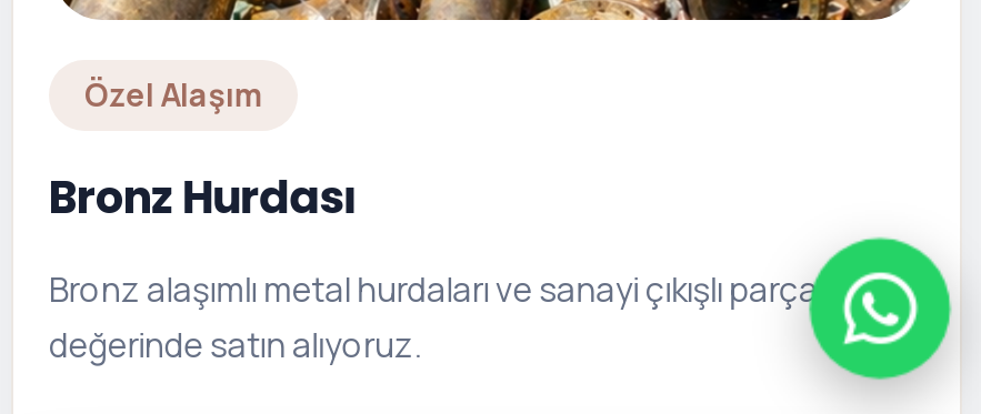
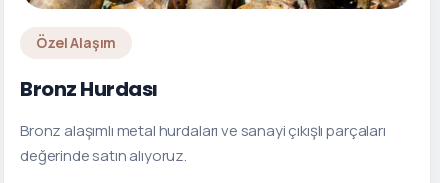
- [image]
